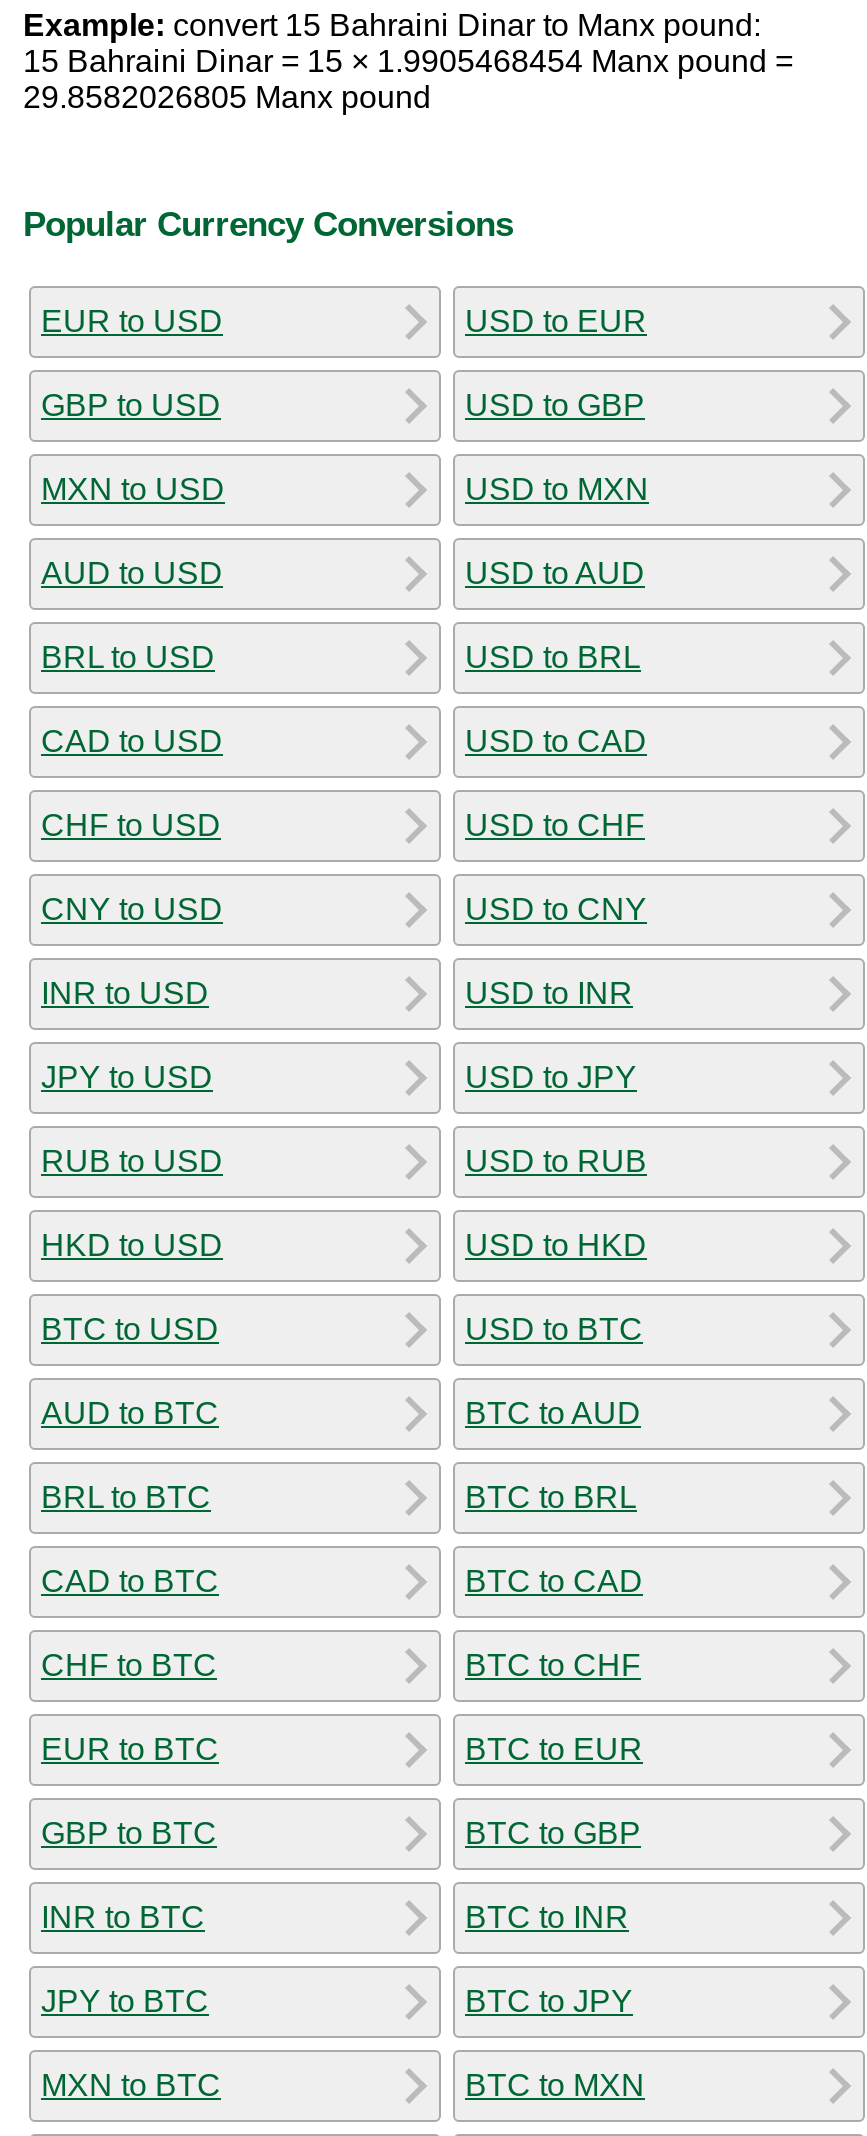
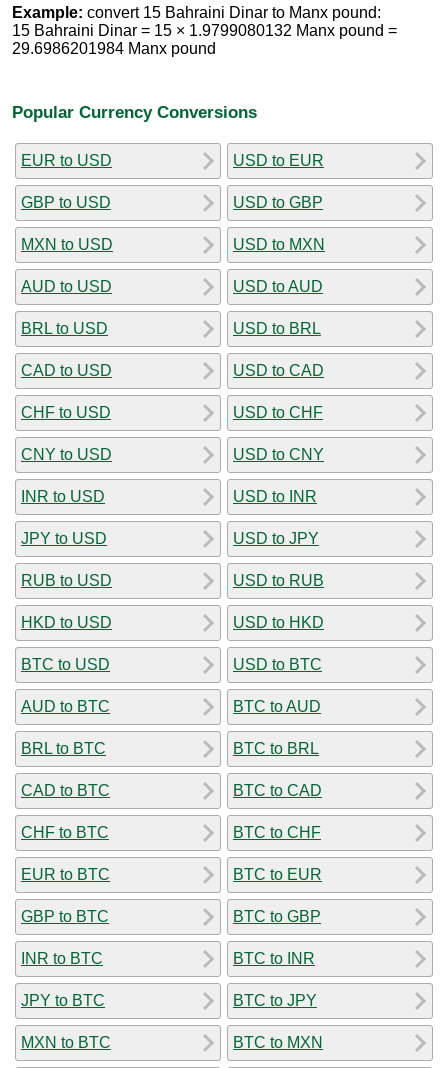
- 15 Bahraini Dinar = 15 × 1.9905468454 Manx pound =
+ 15 Bahraini Dinar = 15 × 1.9799080132 Manx pound =

- 29.8582026805 Manx pound
+ 29.6986201984 Manx pound
